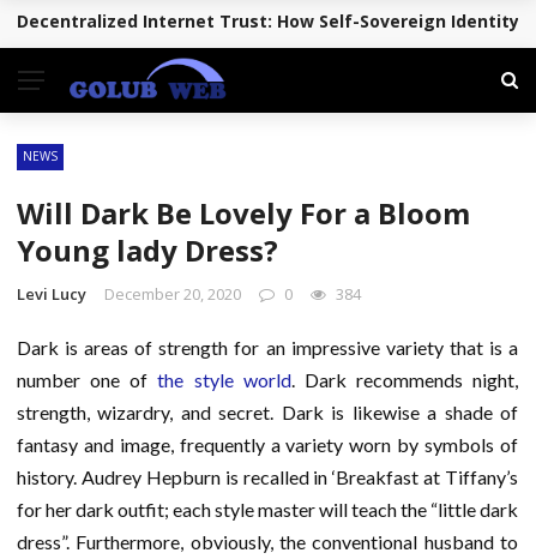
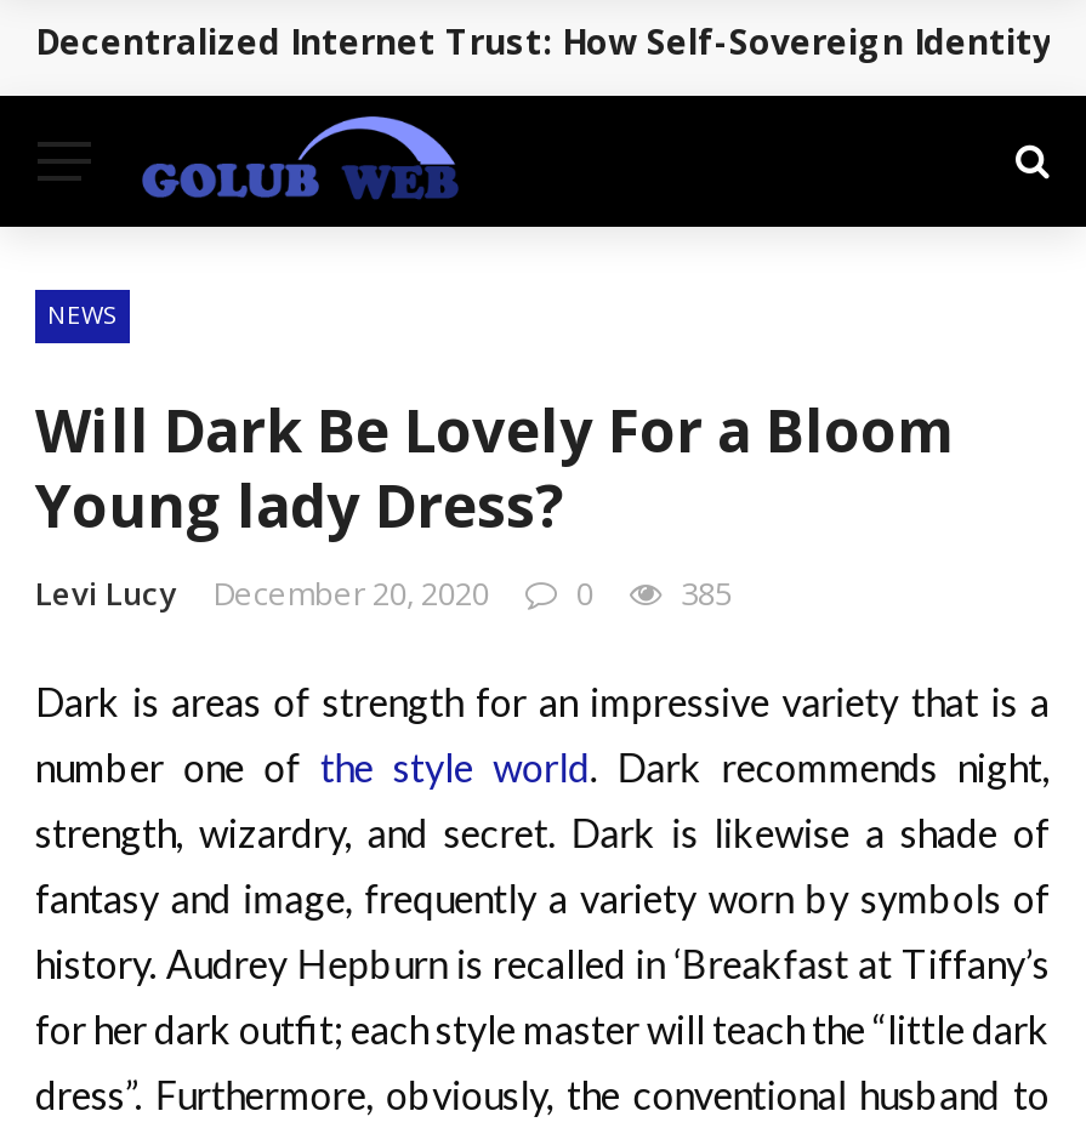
- Levi Lucy December 20, 2020 0 384
+ Levi Lucy December 20, 2020 0 385
